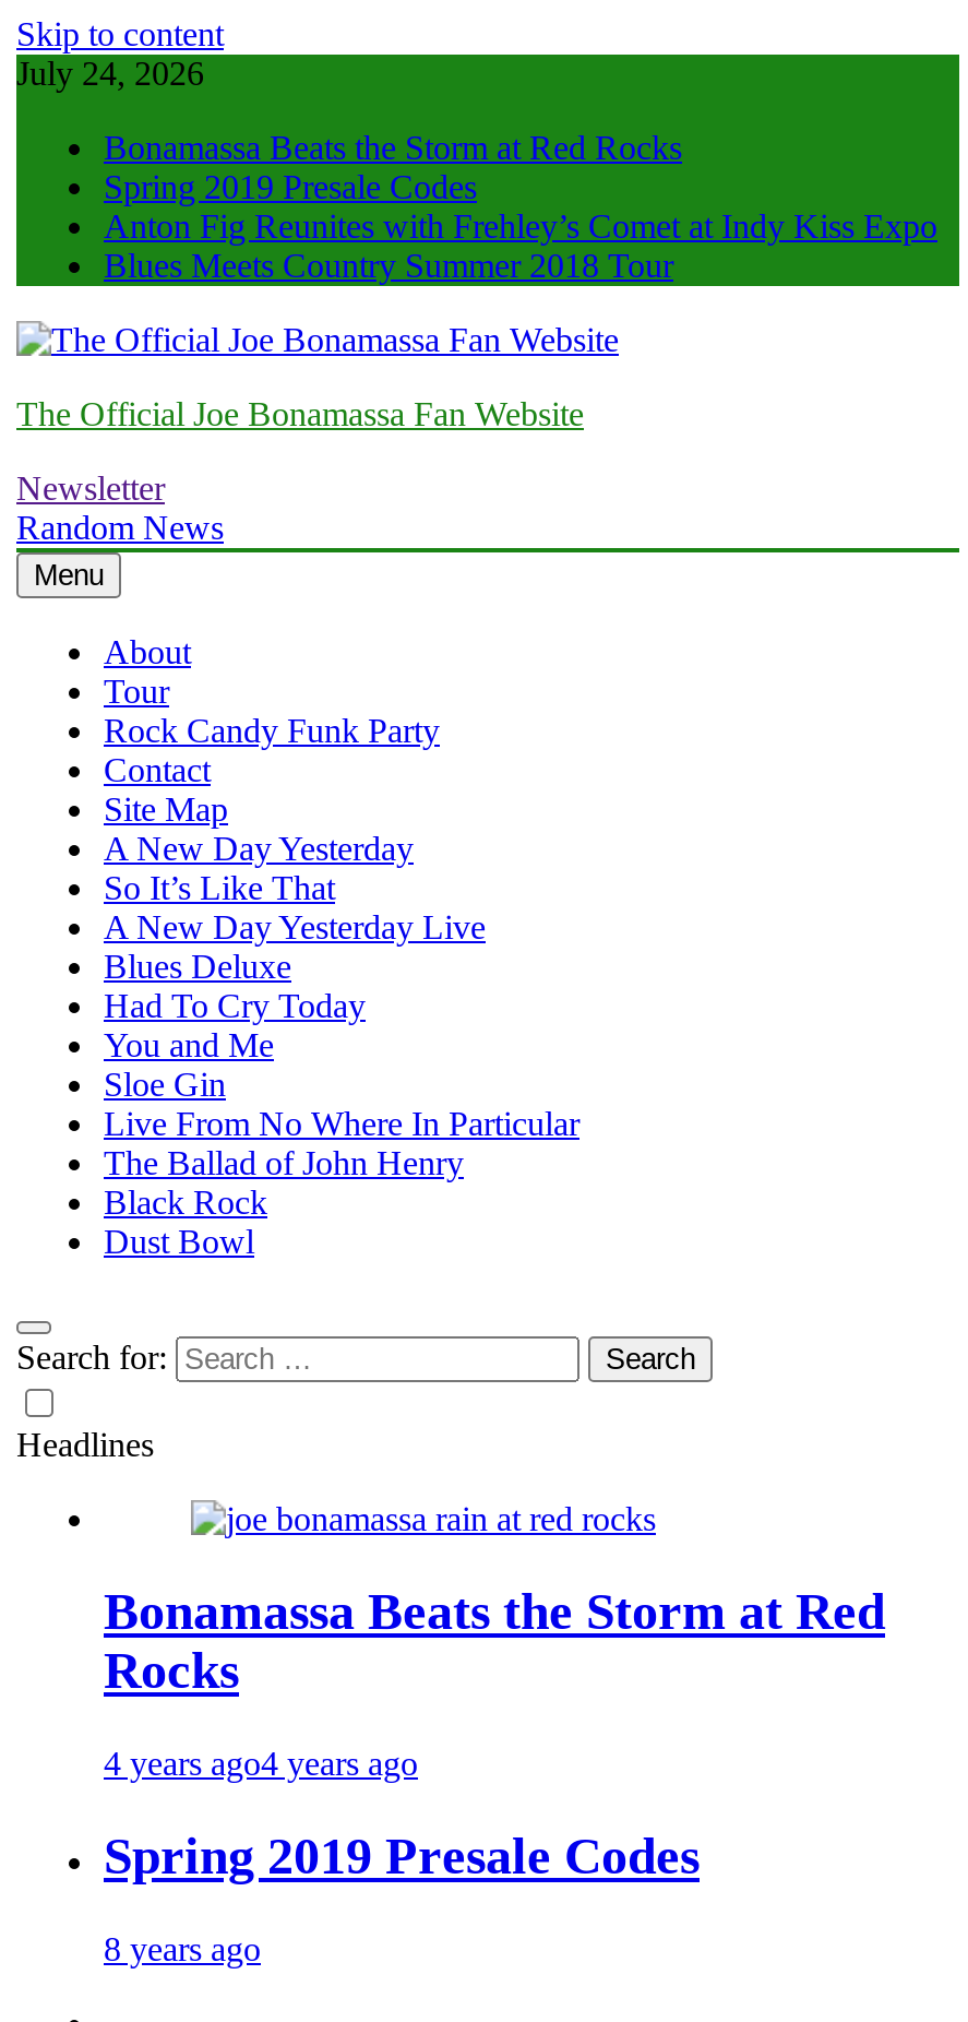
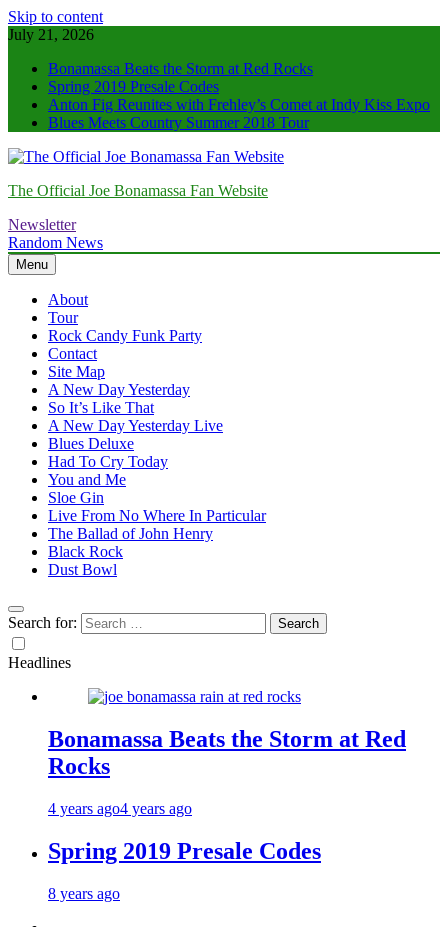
- July 24, 2026
+ July 21, 2026
